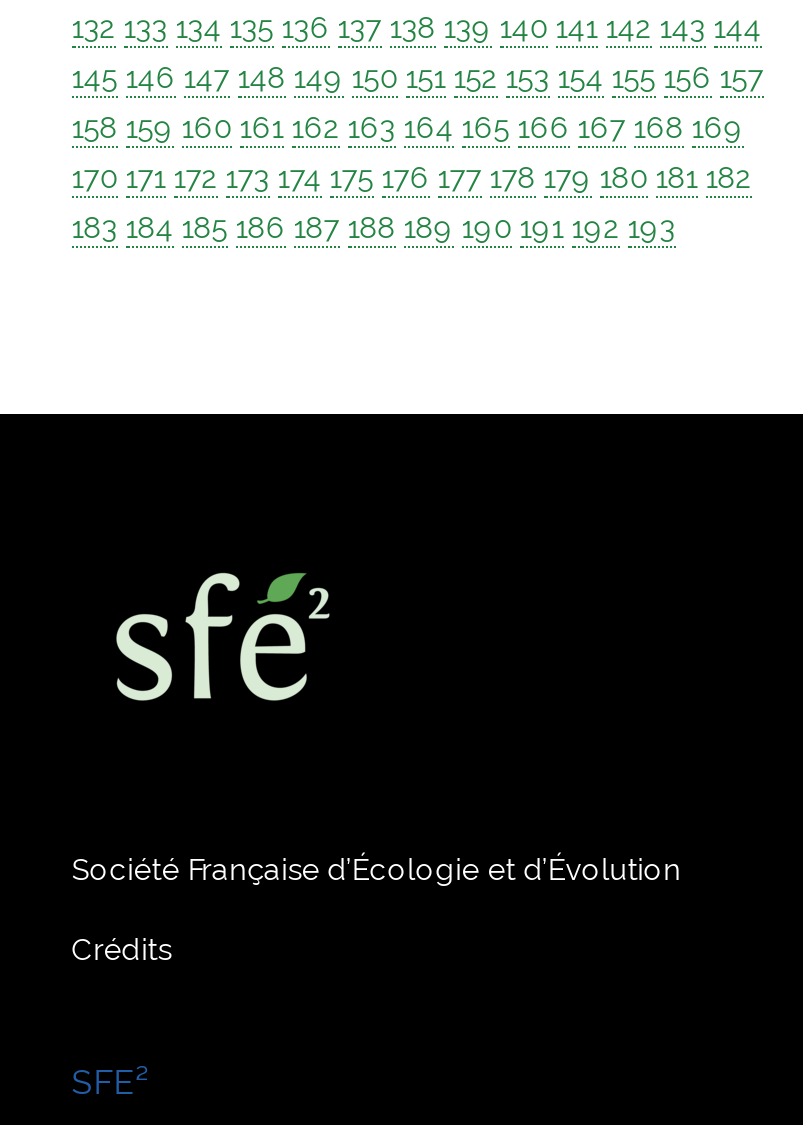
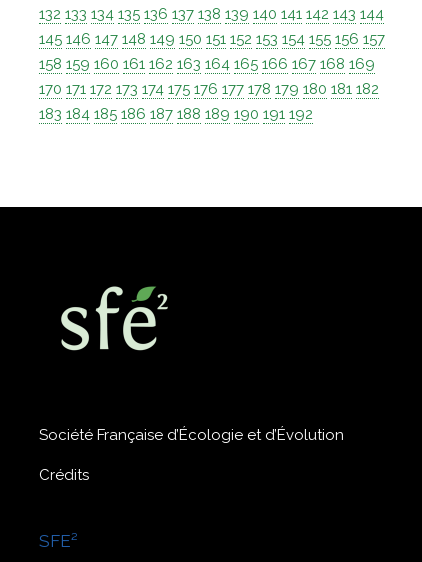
- 183 184 185 186 187 188 189 190 191 192 193
+ 183 184 185 186 187 188 189 190 191 192
